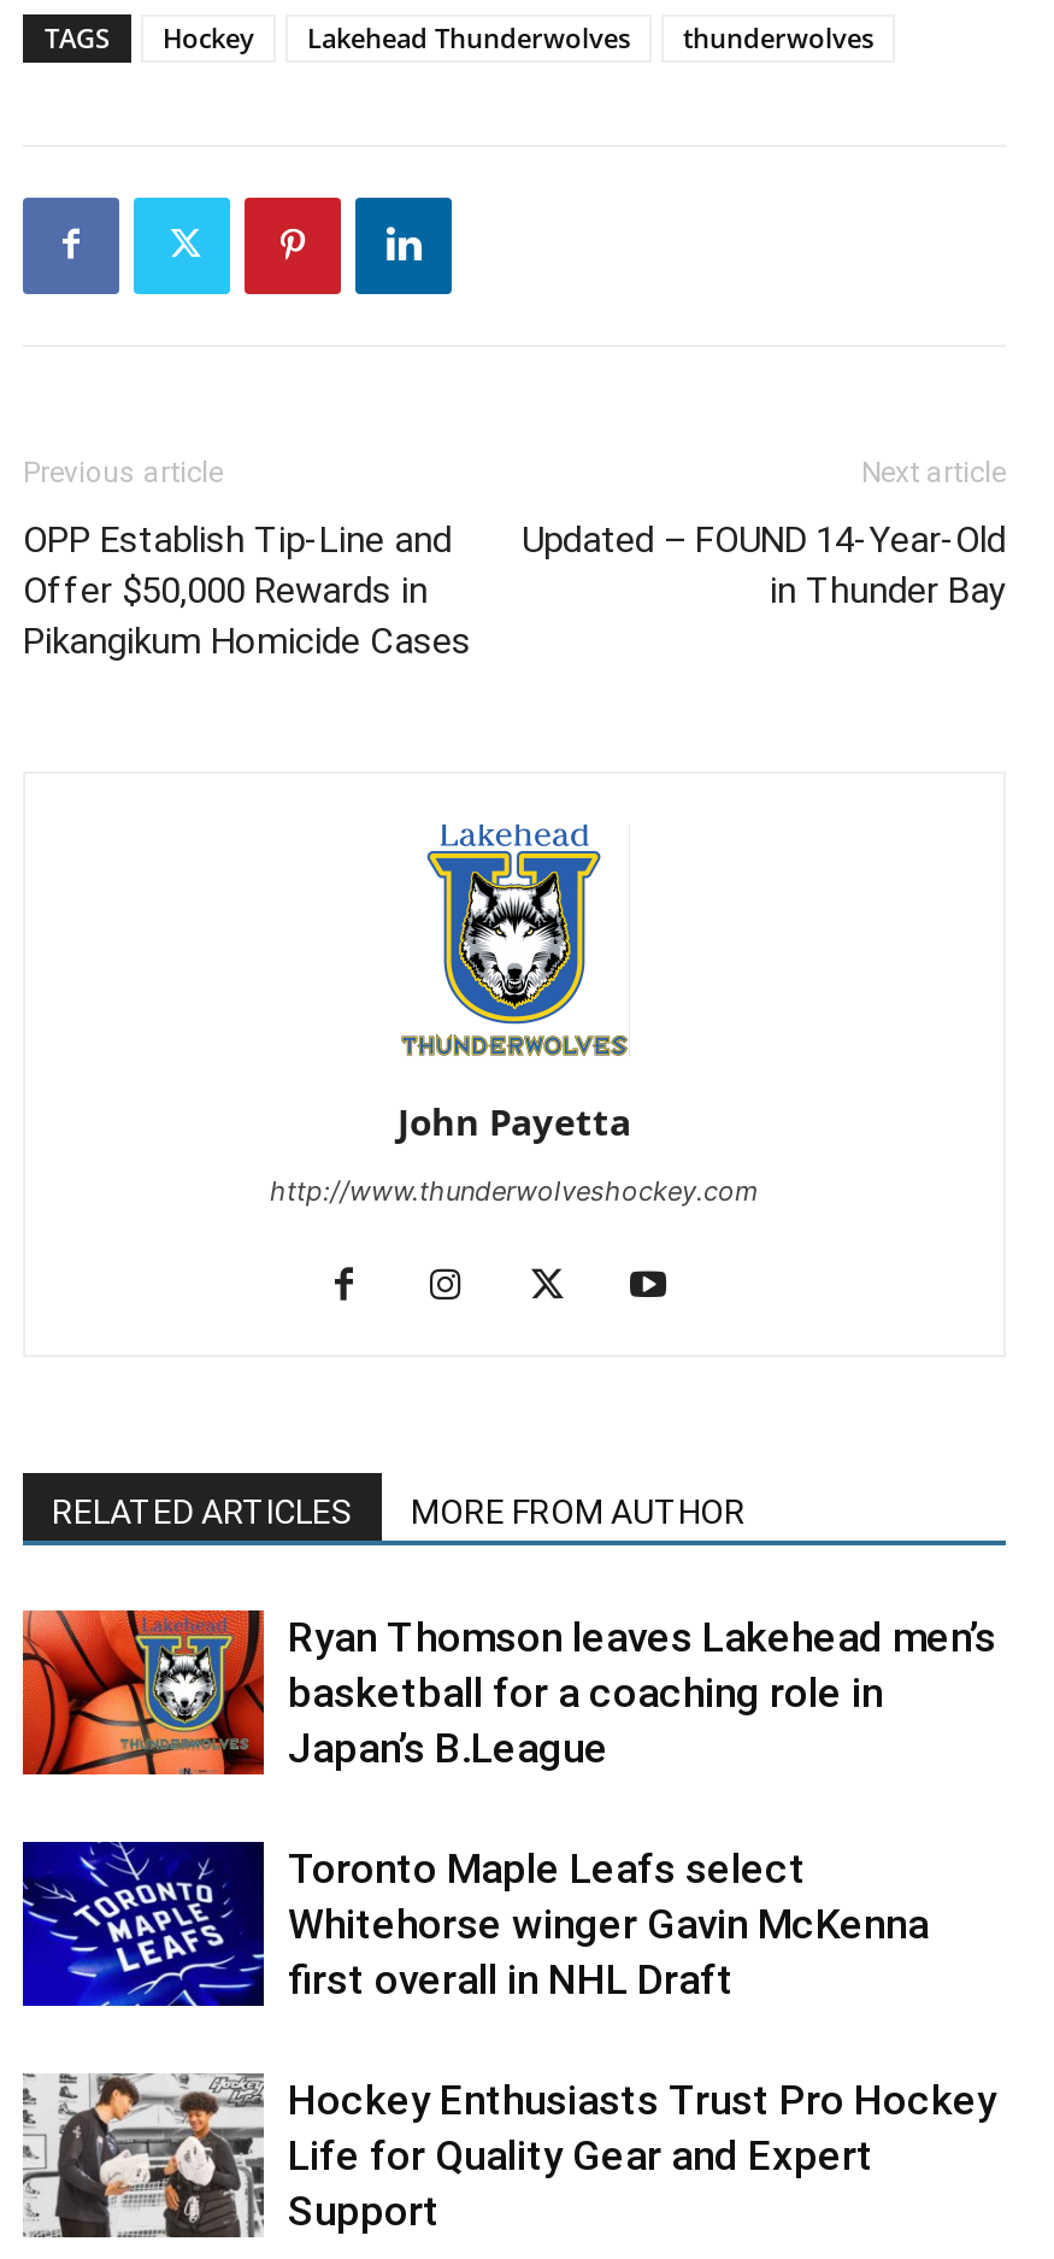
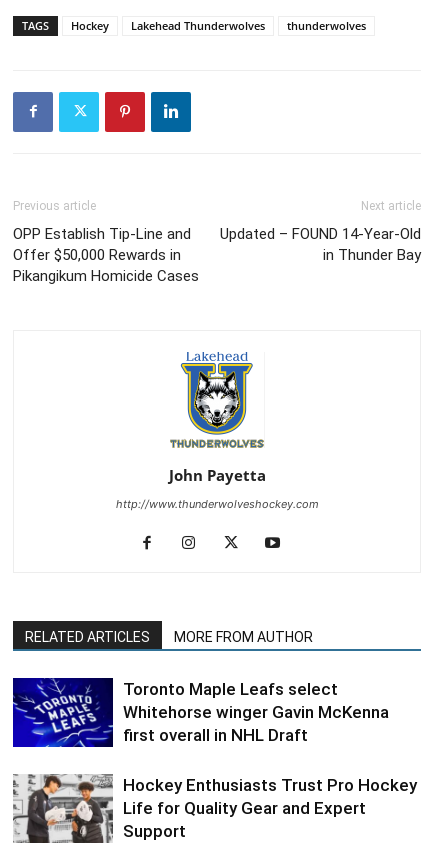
- [image]
- Ryan Thomson leaves Lakehead men’s
- basketball for a coaching role in
- Japan’s B.League
